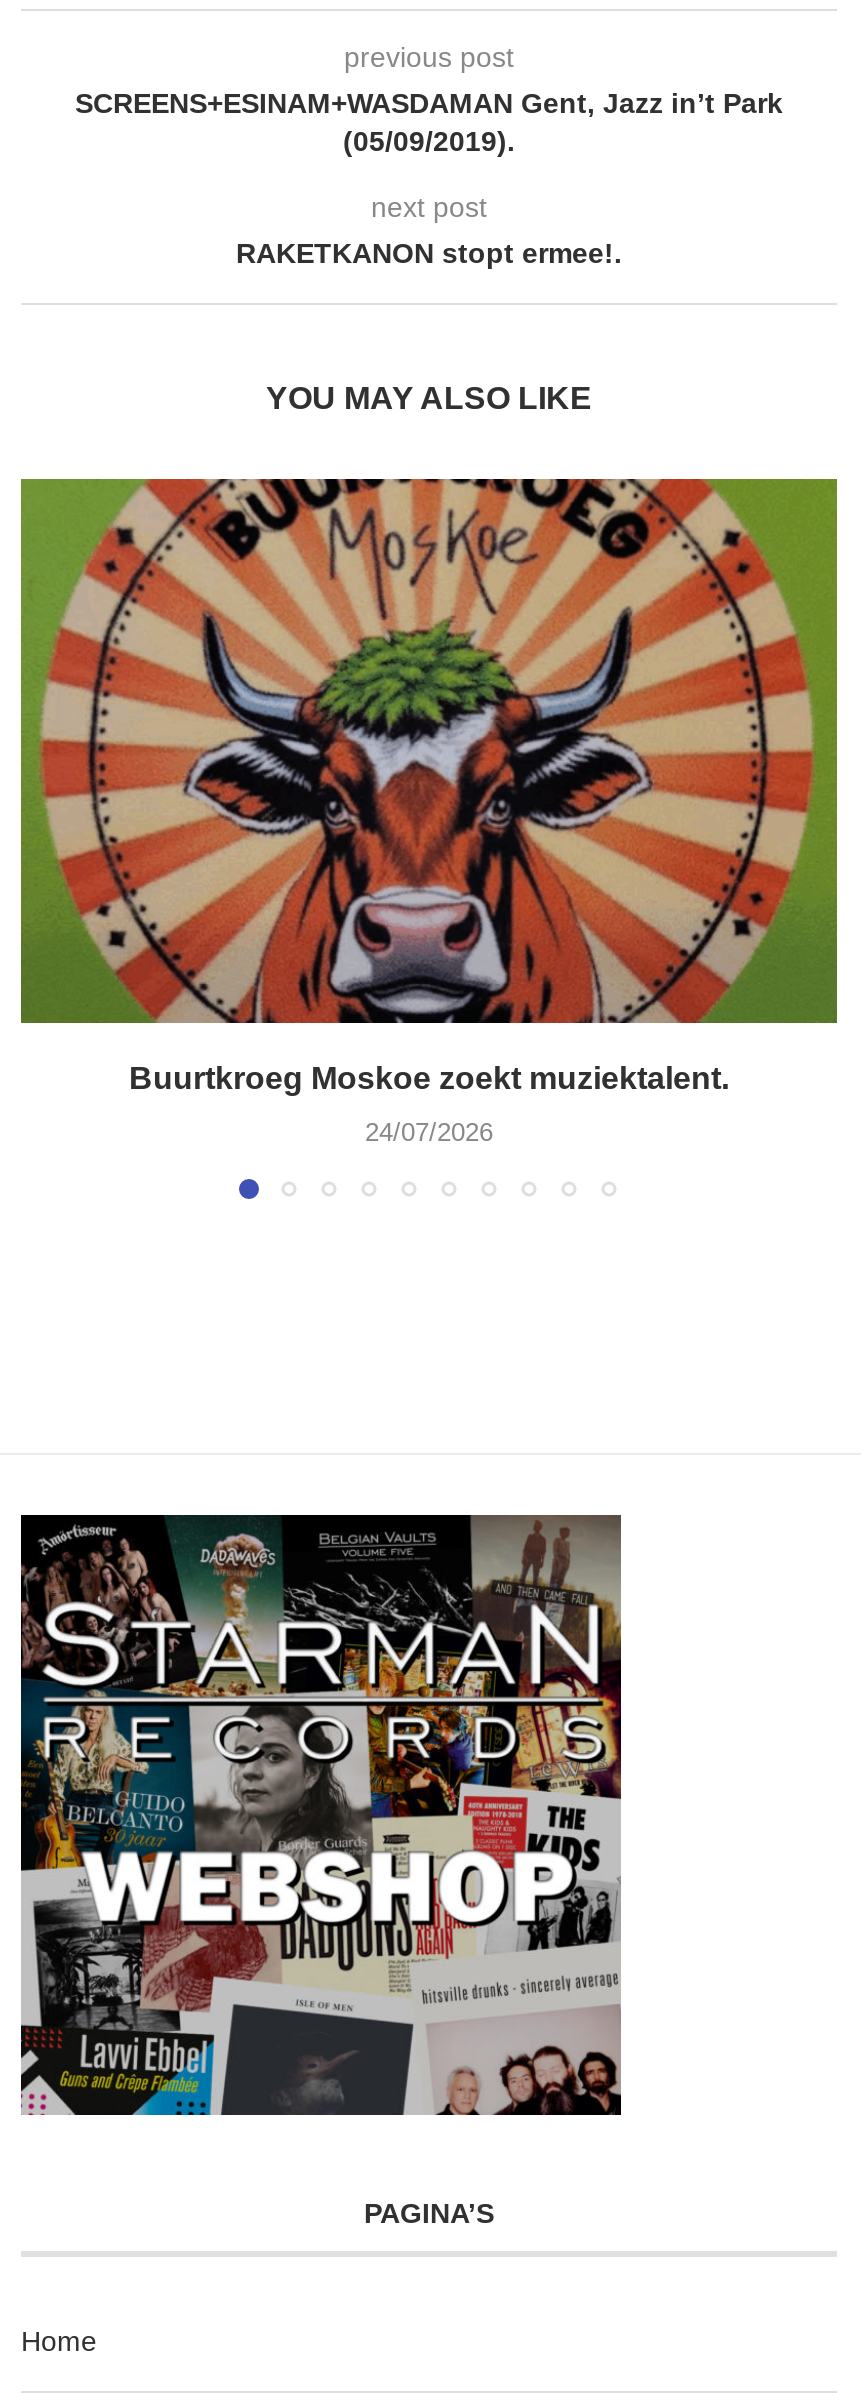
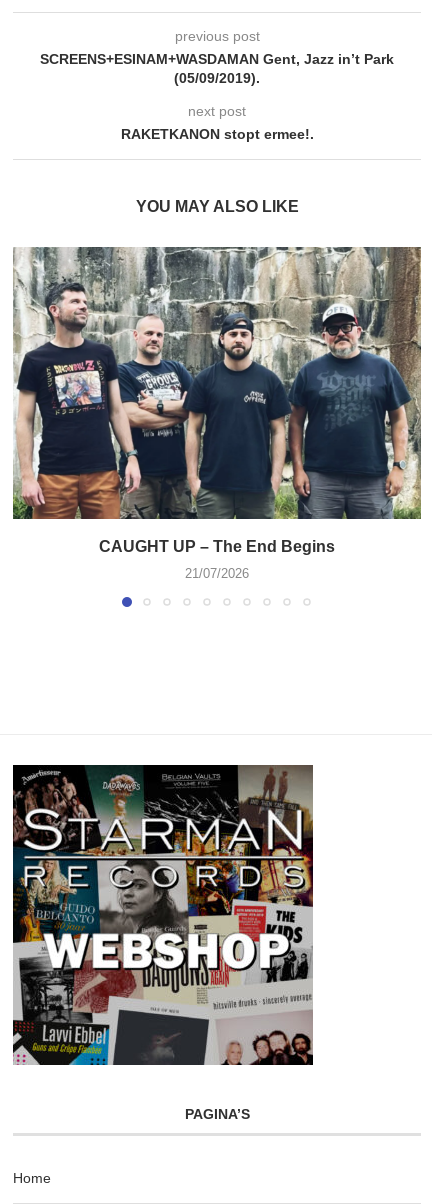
- [image]
- Buurtkroeg Moskoe zoekt muziektalent.
+ [image]
+ CAUGHT UP – The End Begins

- 24/07/2026
+ 21/07/2026
